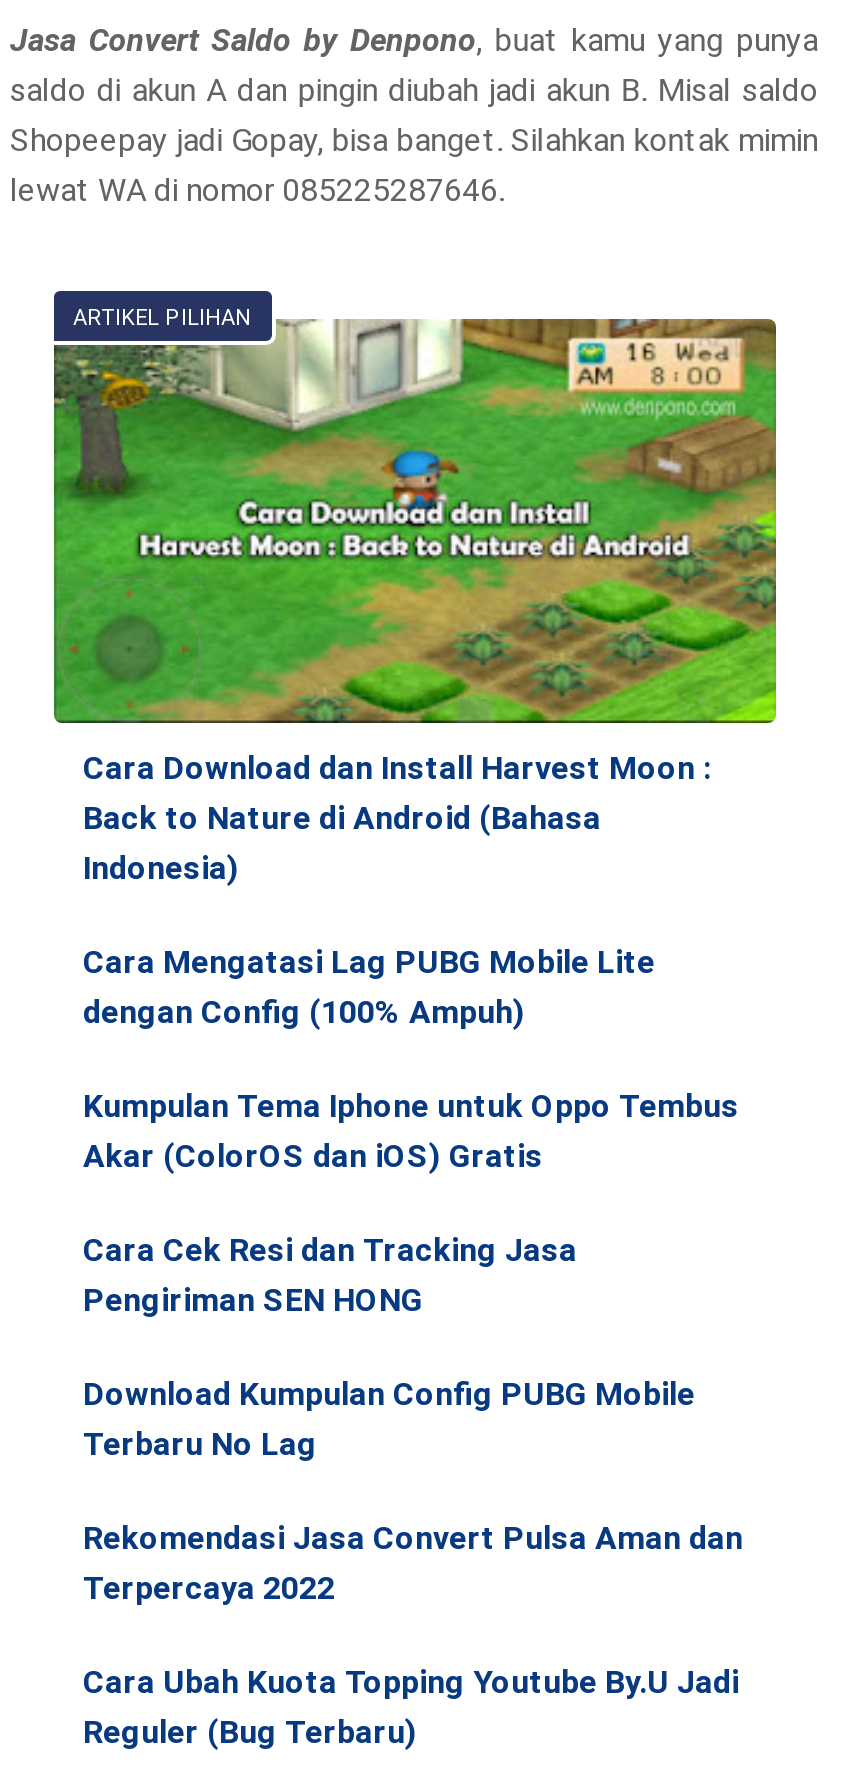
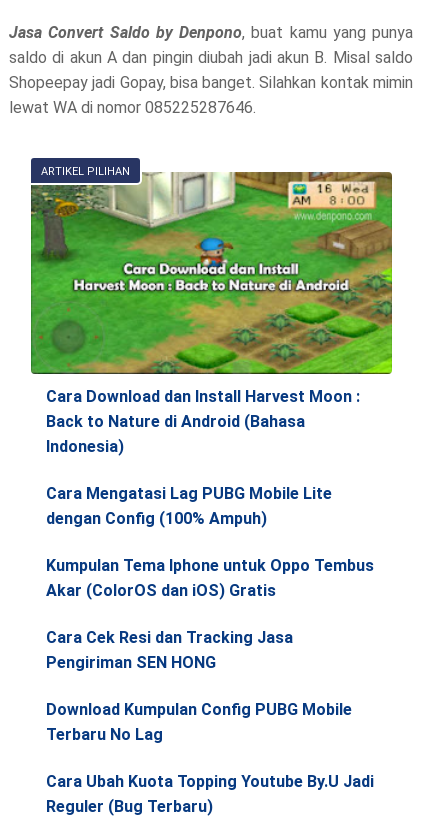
- Rekomendasi Jasa Convert Pulsa Aman dan
- Terpercaya 2022
